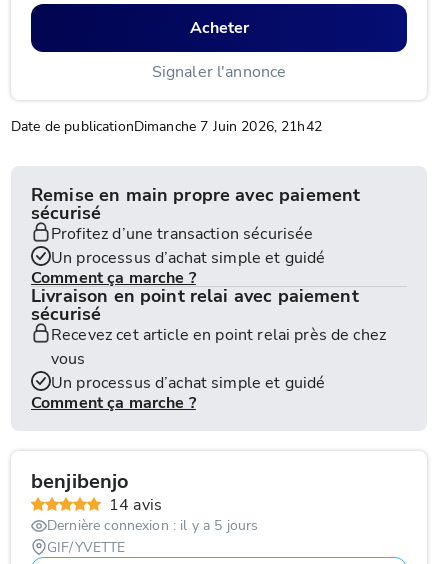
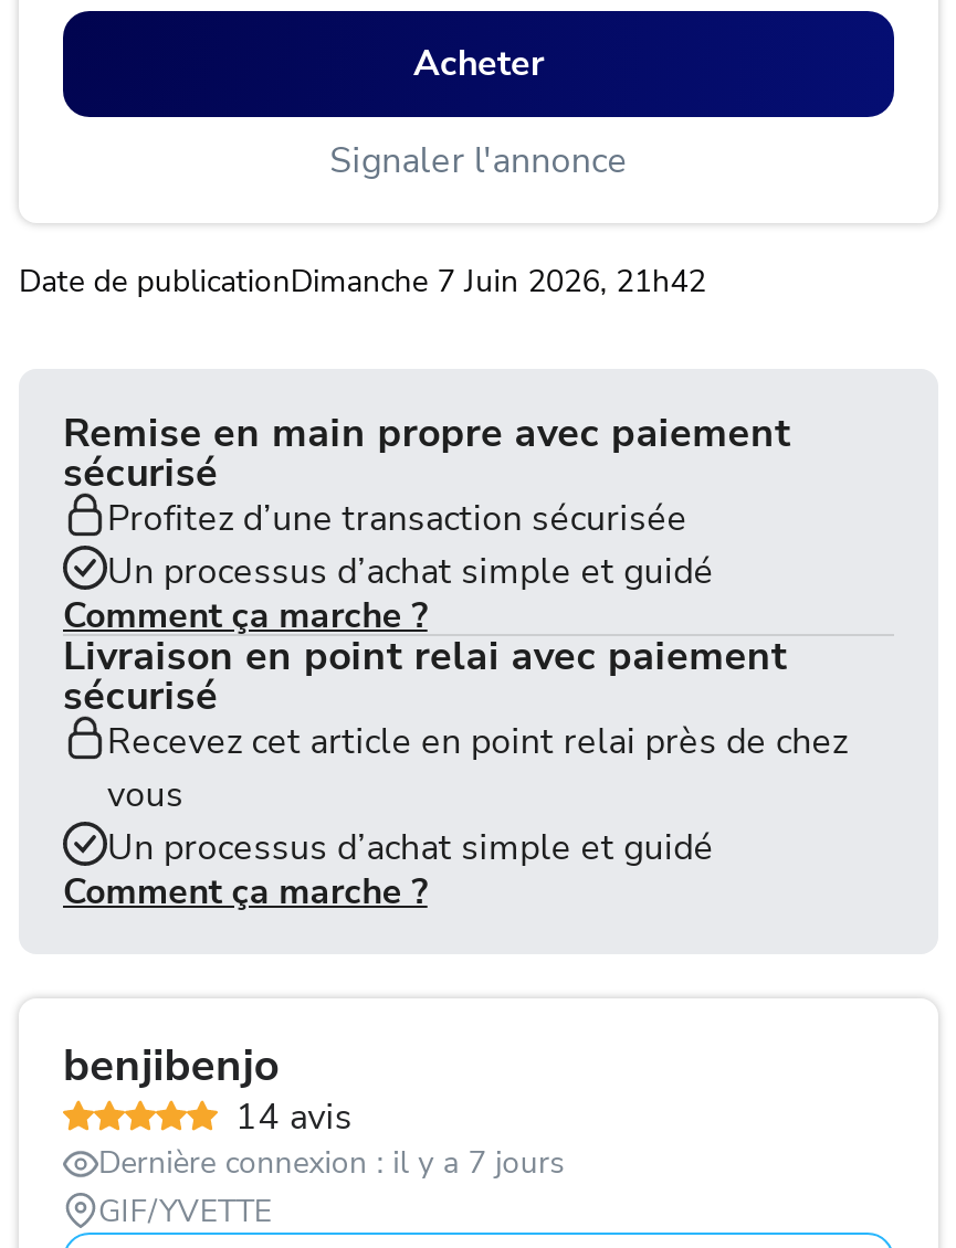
- Dernière connexion : il y a 5 jours
+ Dernière connexion : il y a 7 jours
